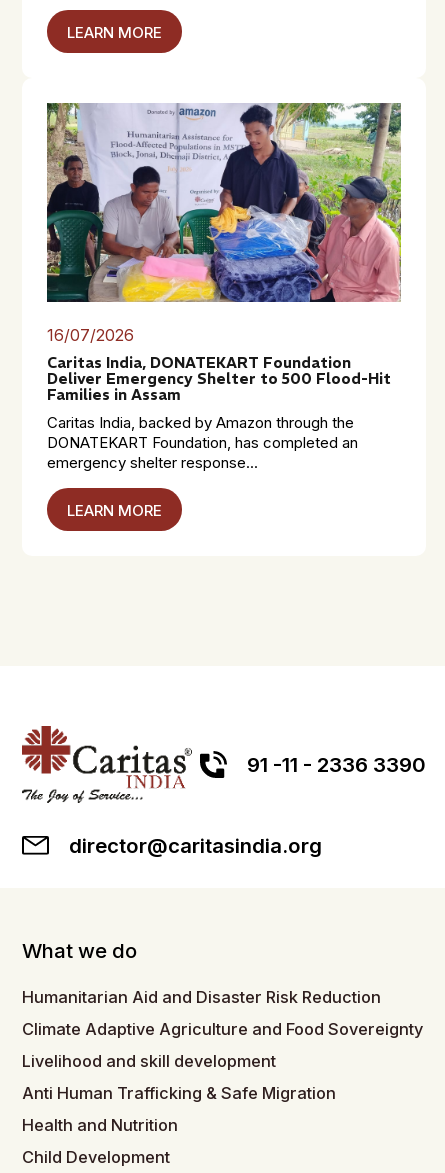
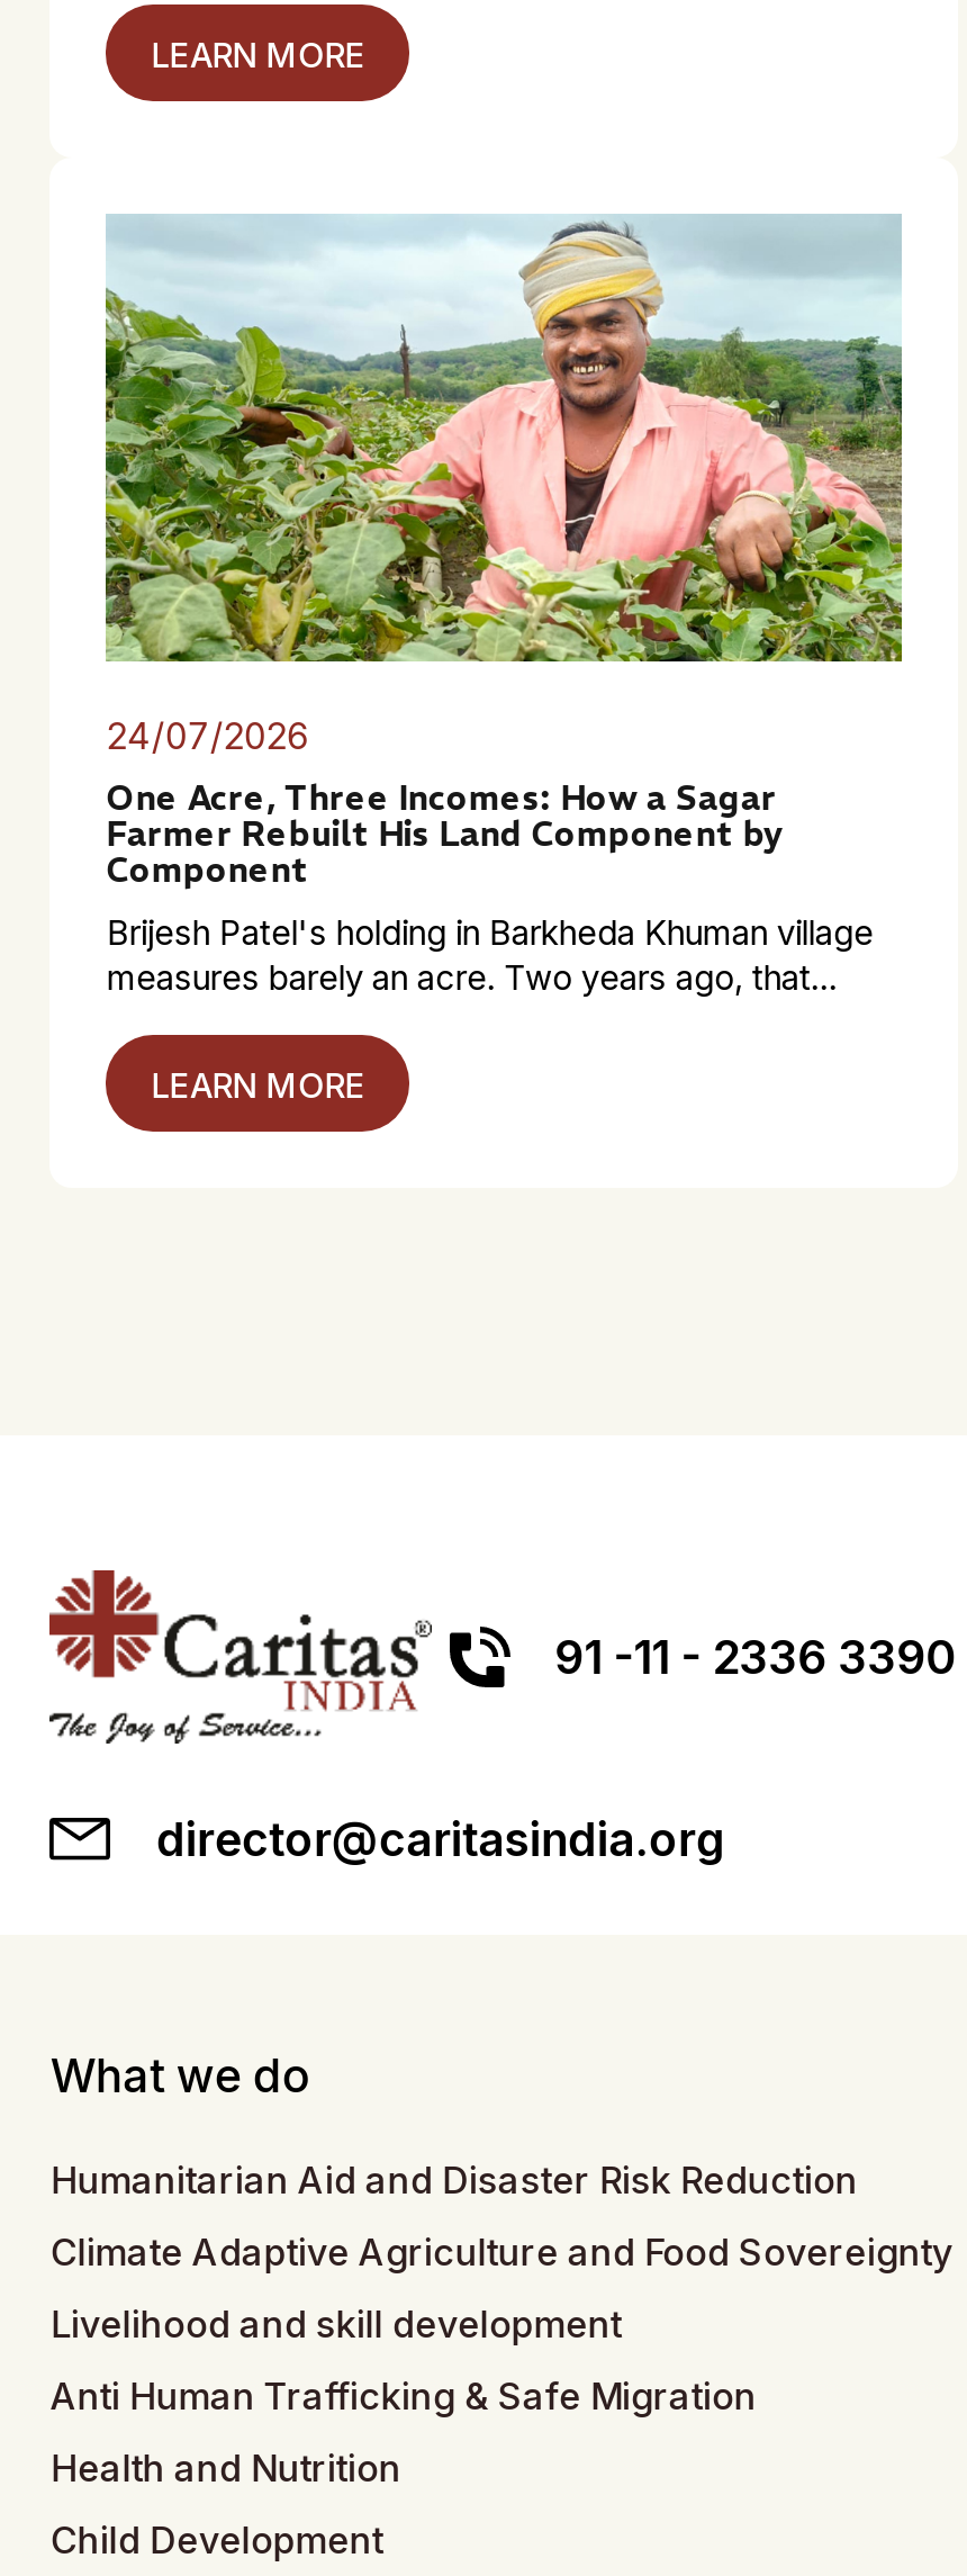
- [image]
- 16/07/2026
- Caritas India, DONATEKART Foundation
- Deliver Emergency Shelter to 500 Flood-Hit
- Families in Assam
+ [image]
+ 24/07/2026
+ One Acre, Three Incomes: How a Sagar
+ Farmer Rebuilt His Land Component by
+ Component

- Caritas India, backed by Amazon through the
- DONATEKART Foundation, has completed an
- emergency shelter response...
+ Brijesh Patel's holding in Barkheda Khuman village
+ measures barely an acre. Two years ago, that...
